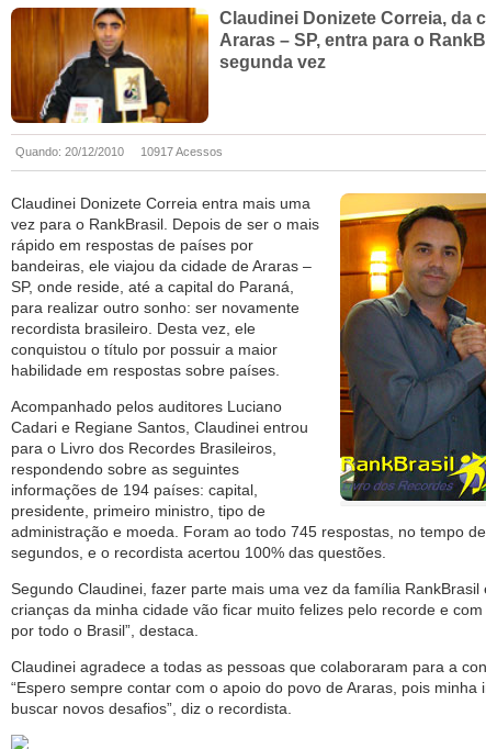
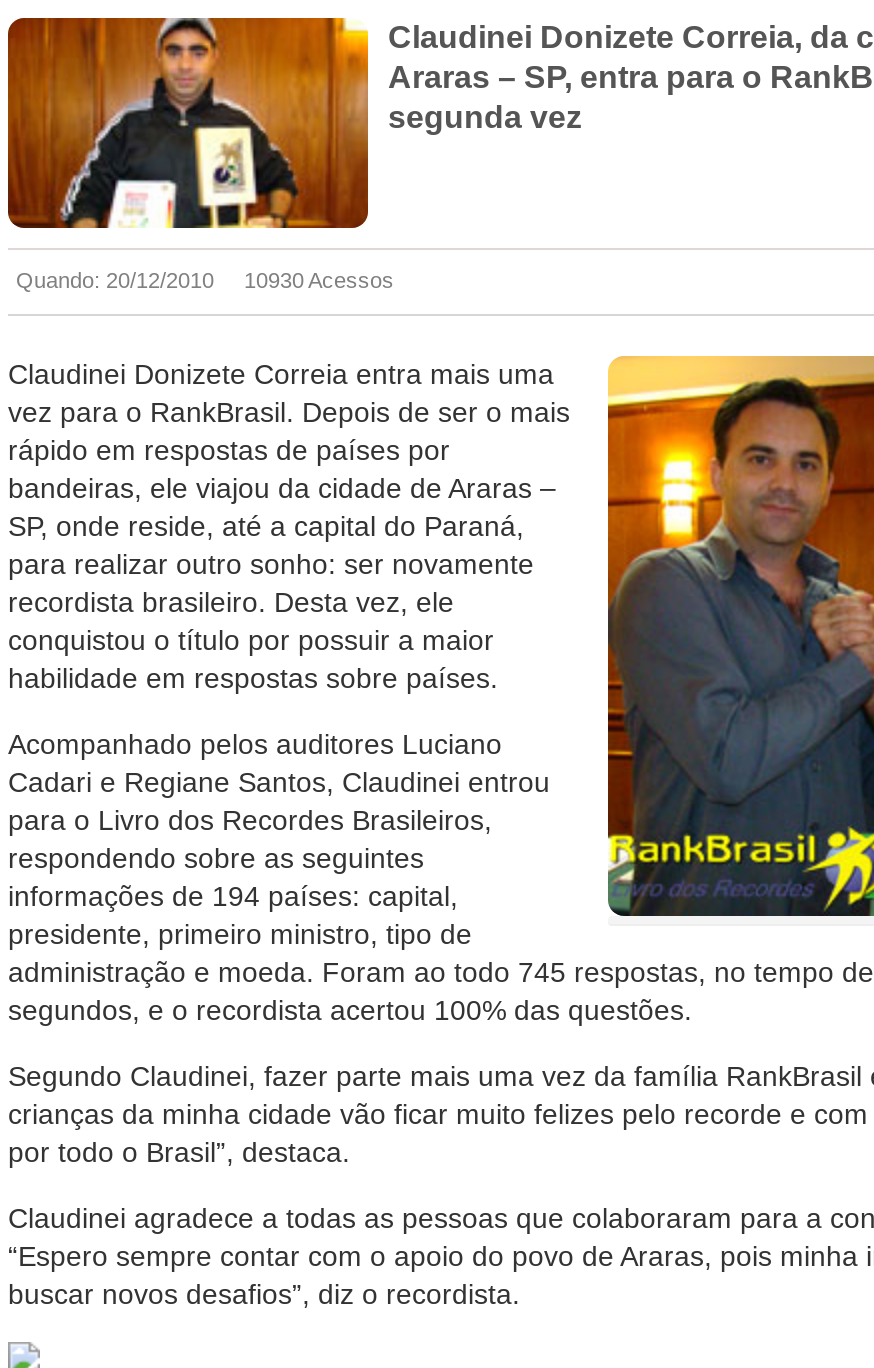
- Quando: 20/12/2010 10917 Acessos
+ Quando: 20/12/2010 10930 Acessos
